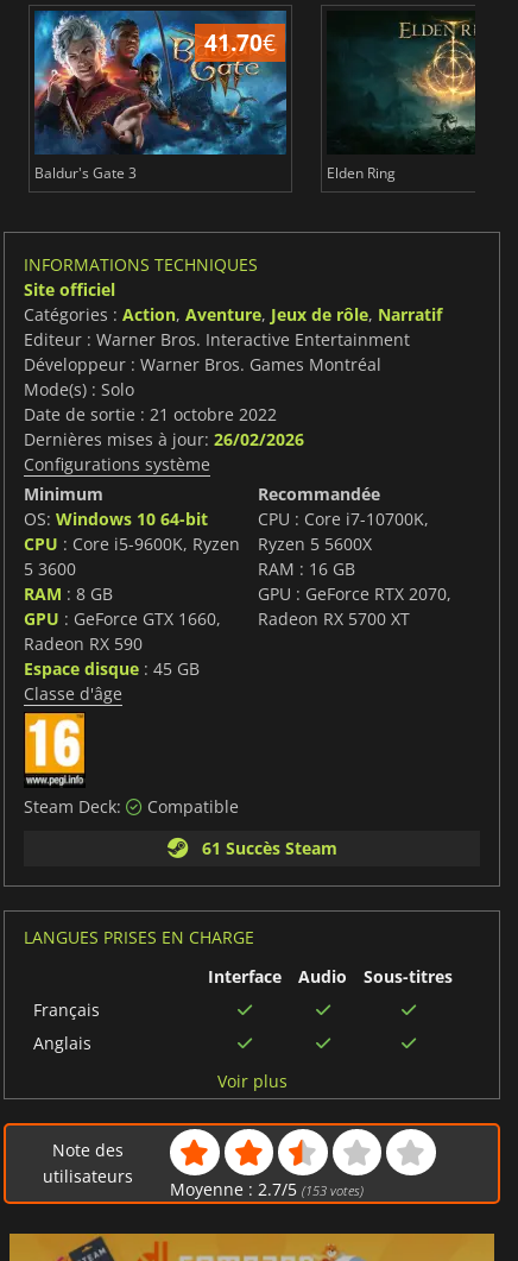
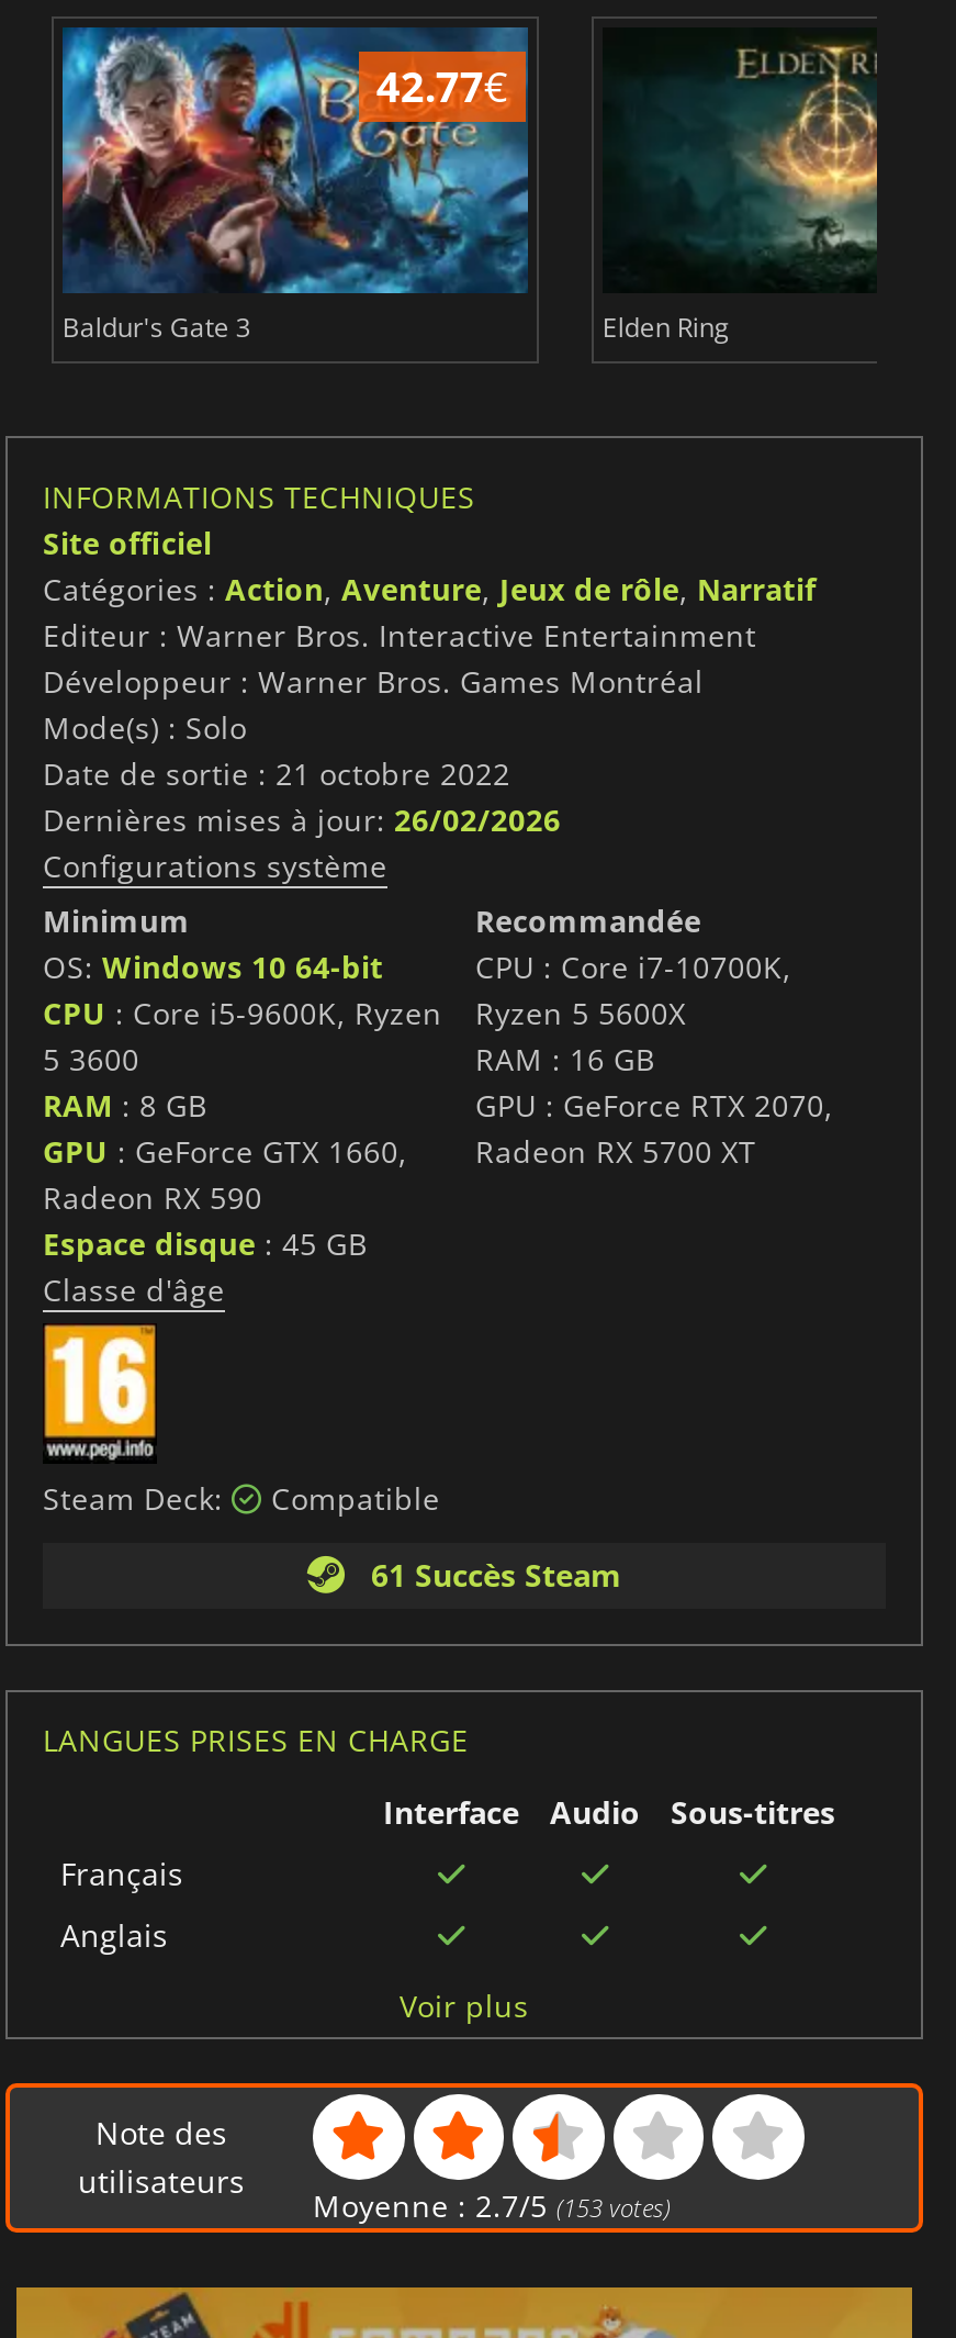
- 41.70€
+ 42.77€
